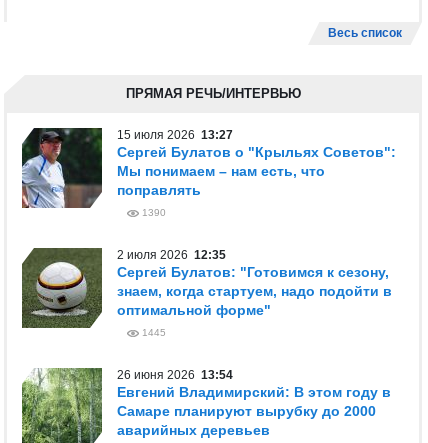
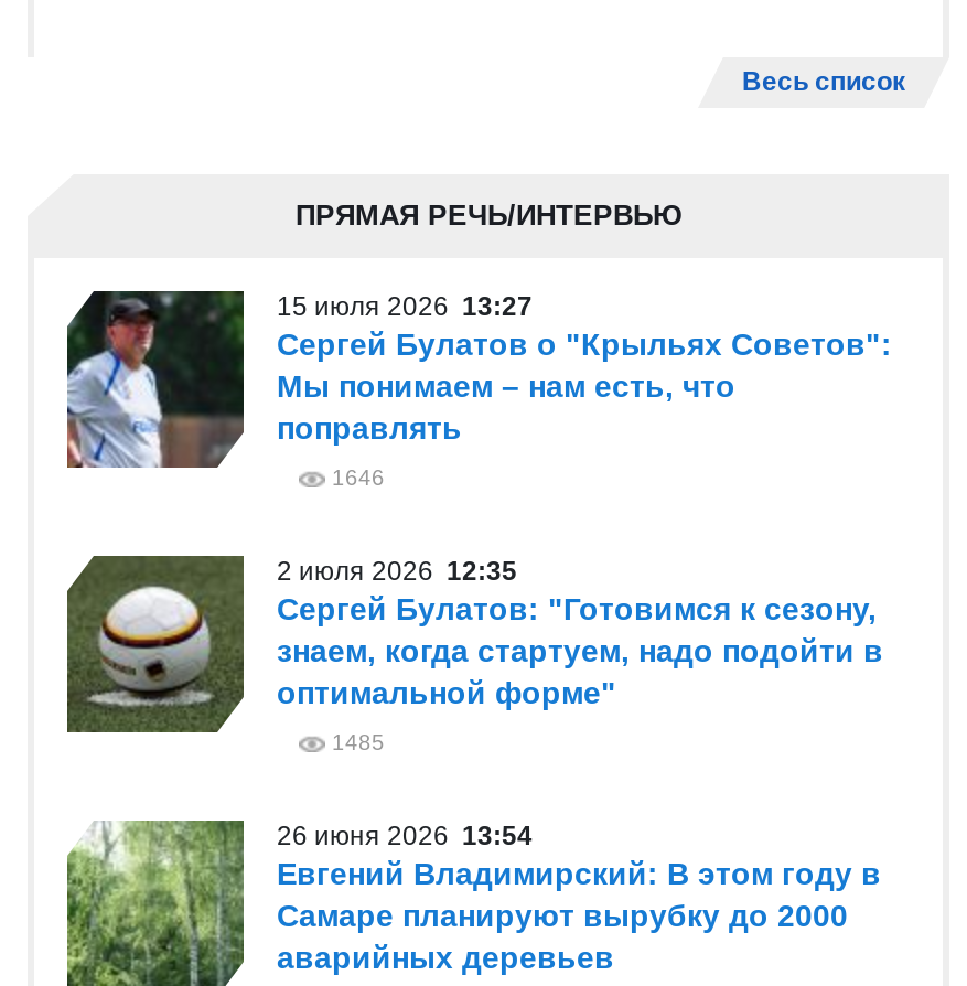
- 1390
+ 1646

- 1445
+ 1485
